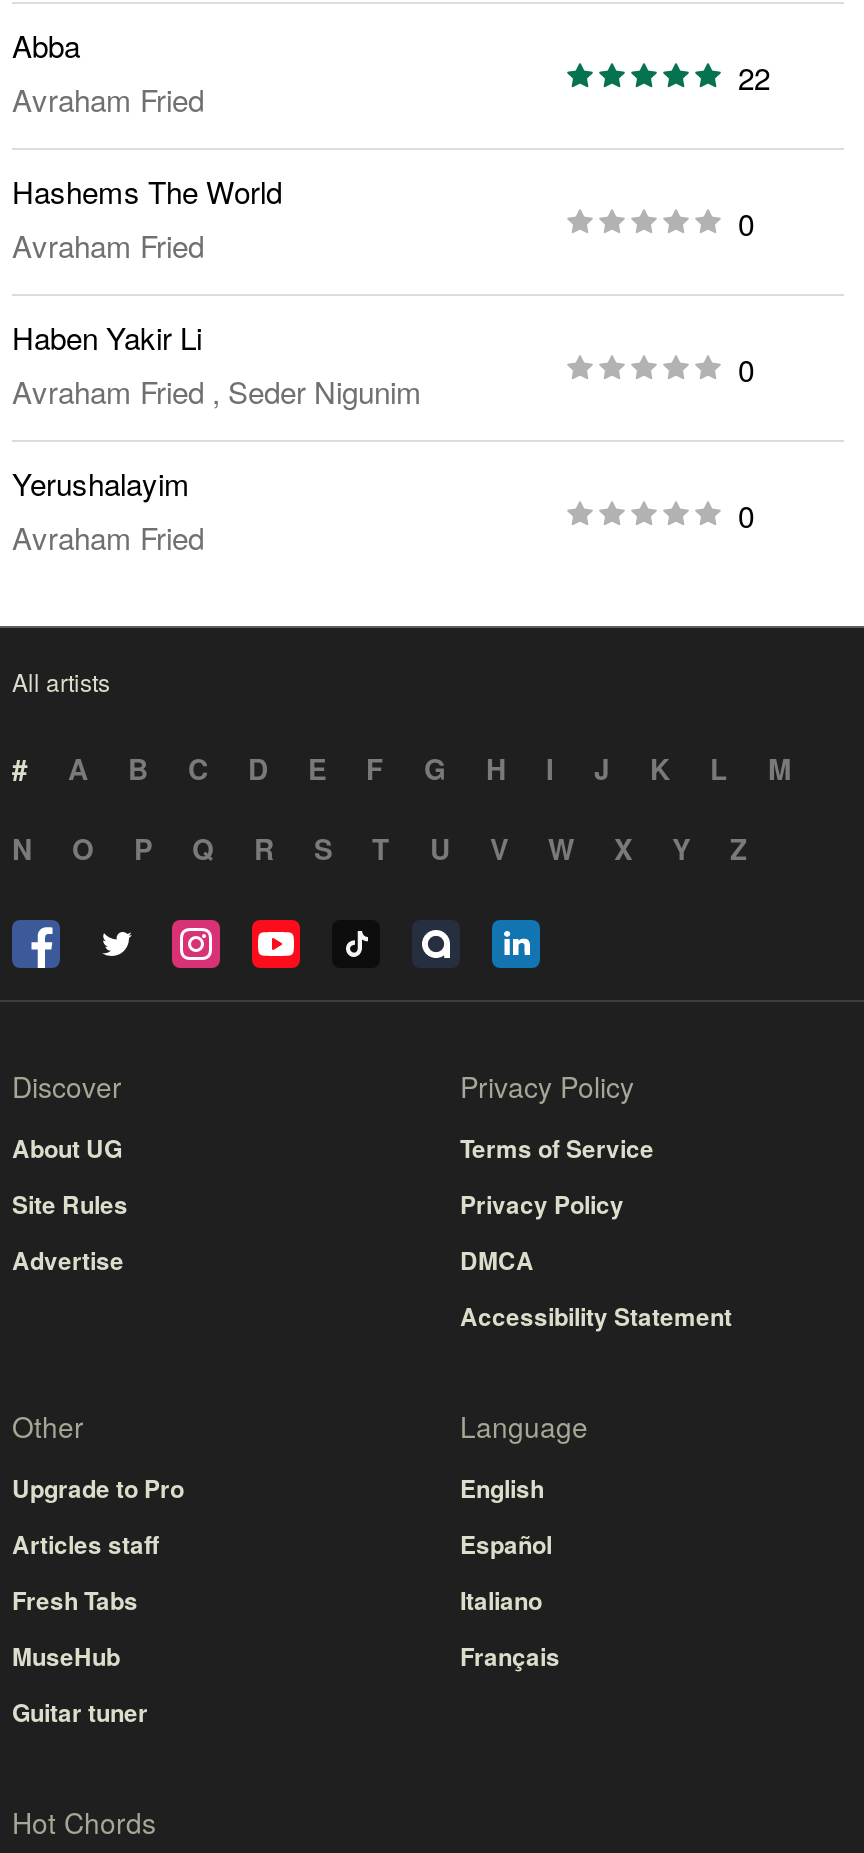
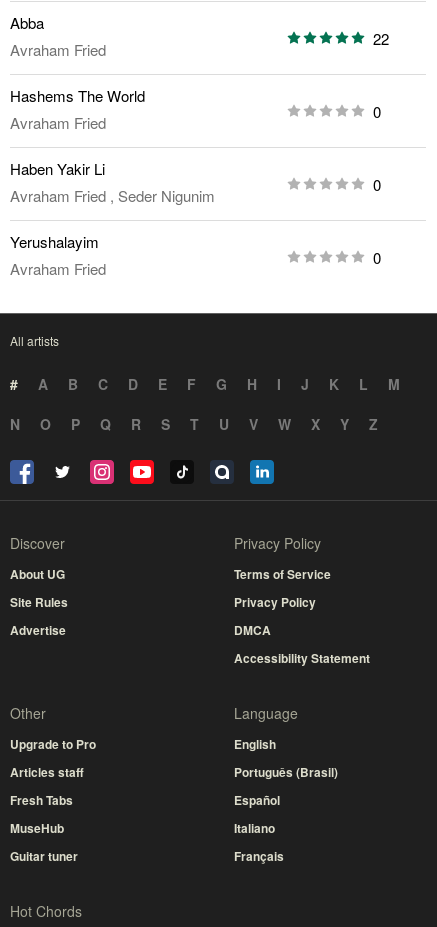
moved down: Español | Italiano | Français

+ Português (Brasil)
